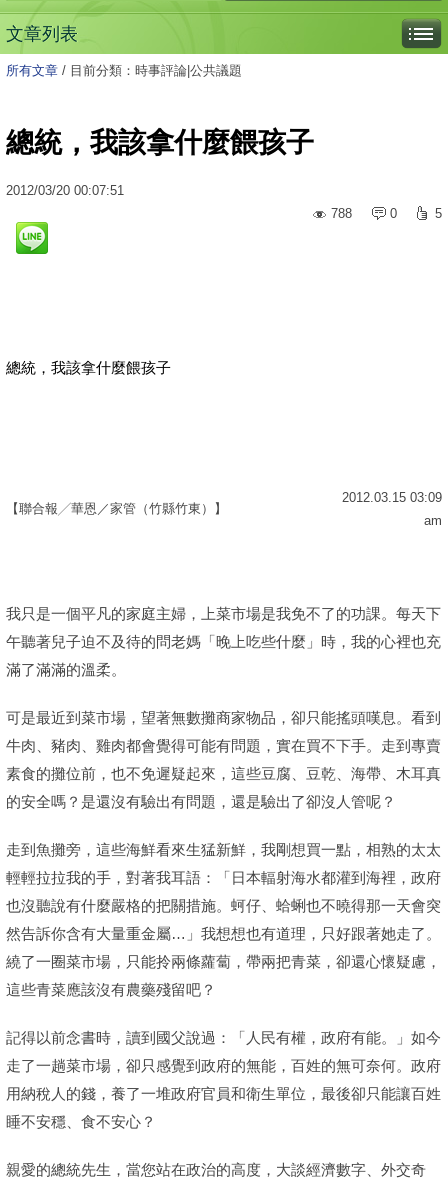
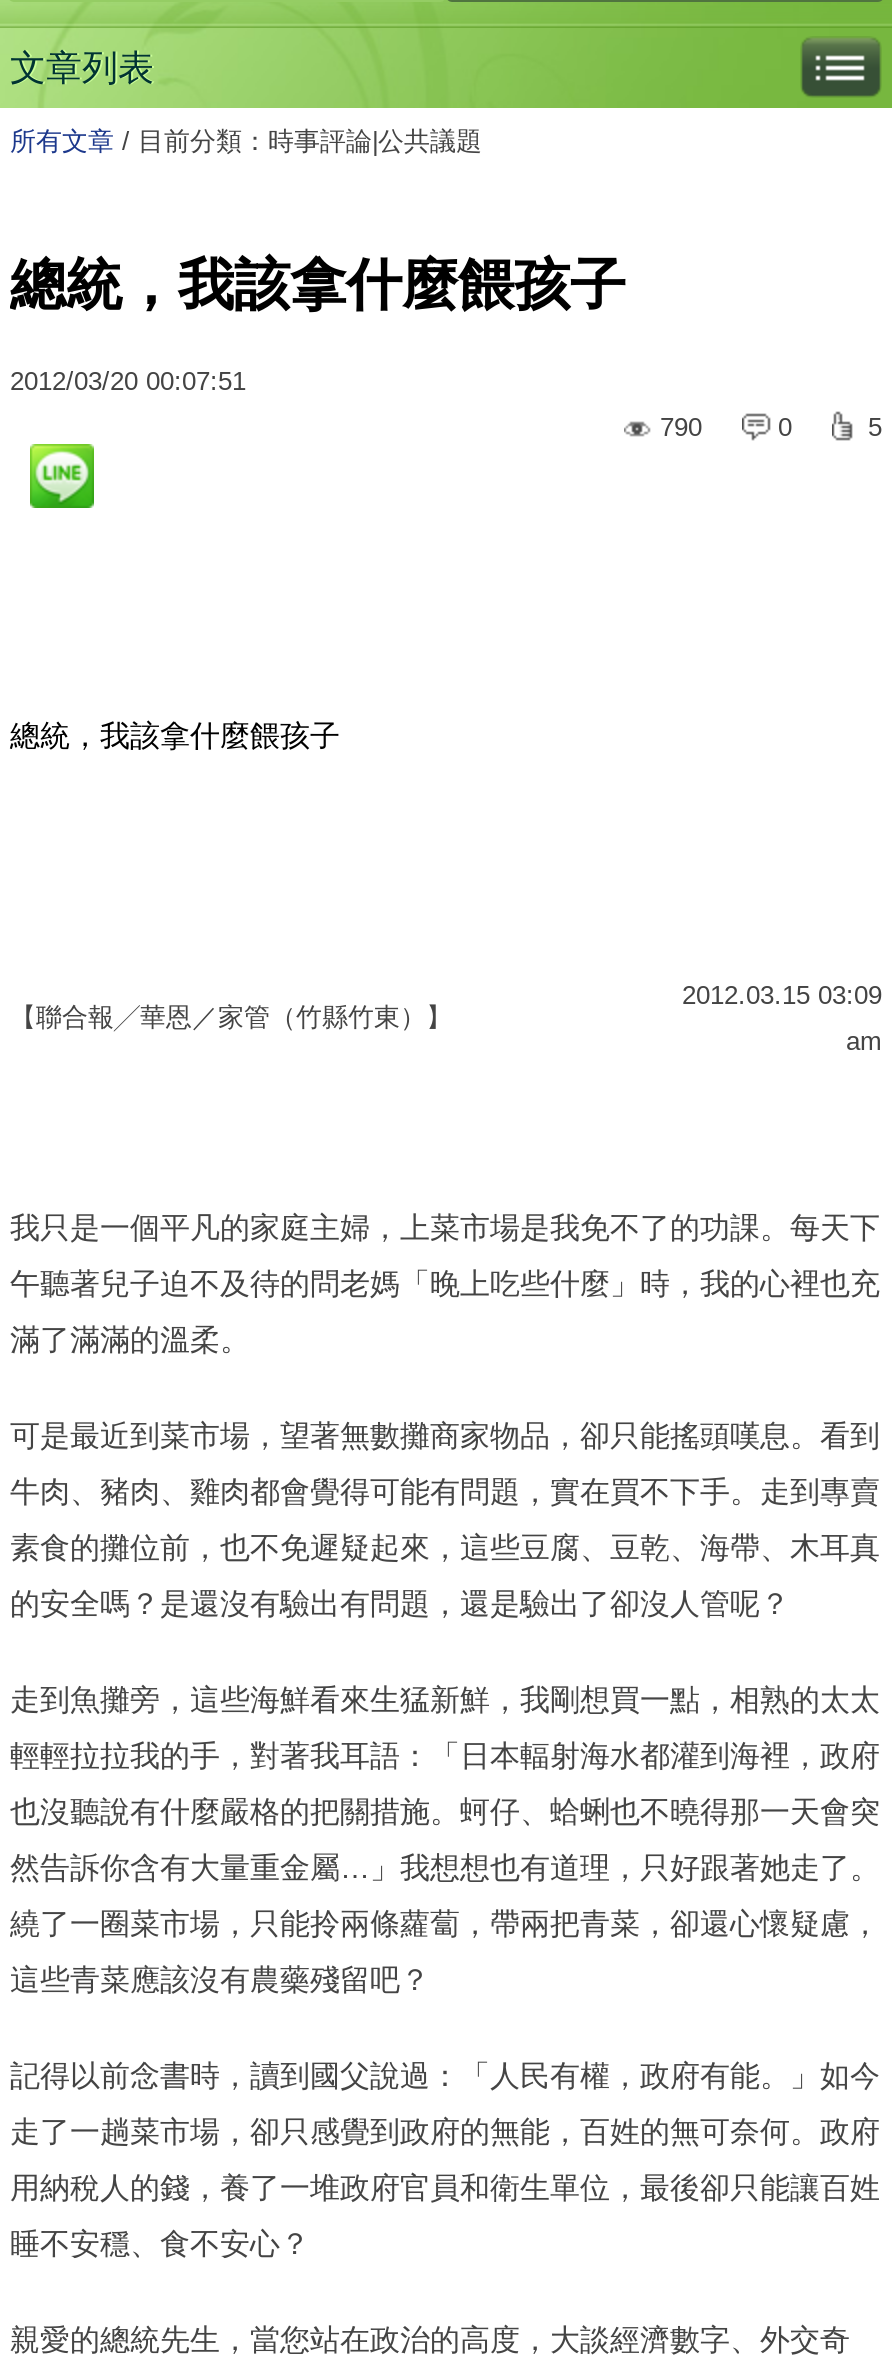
- 788
+ 790
